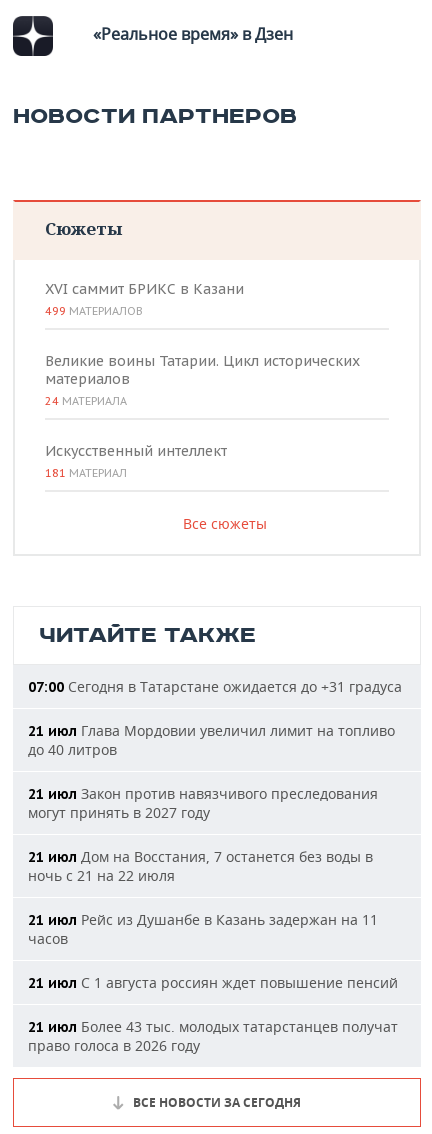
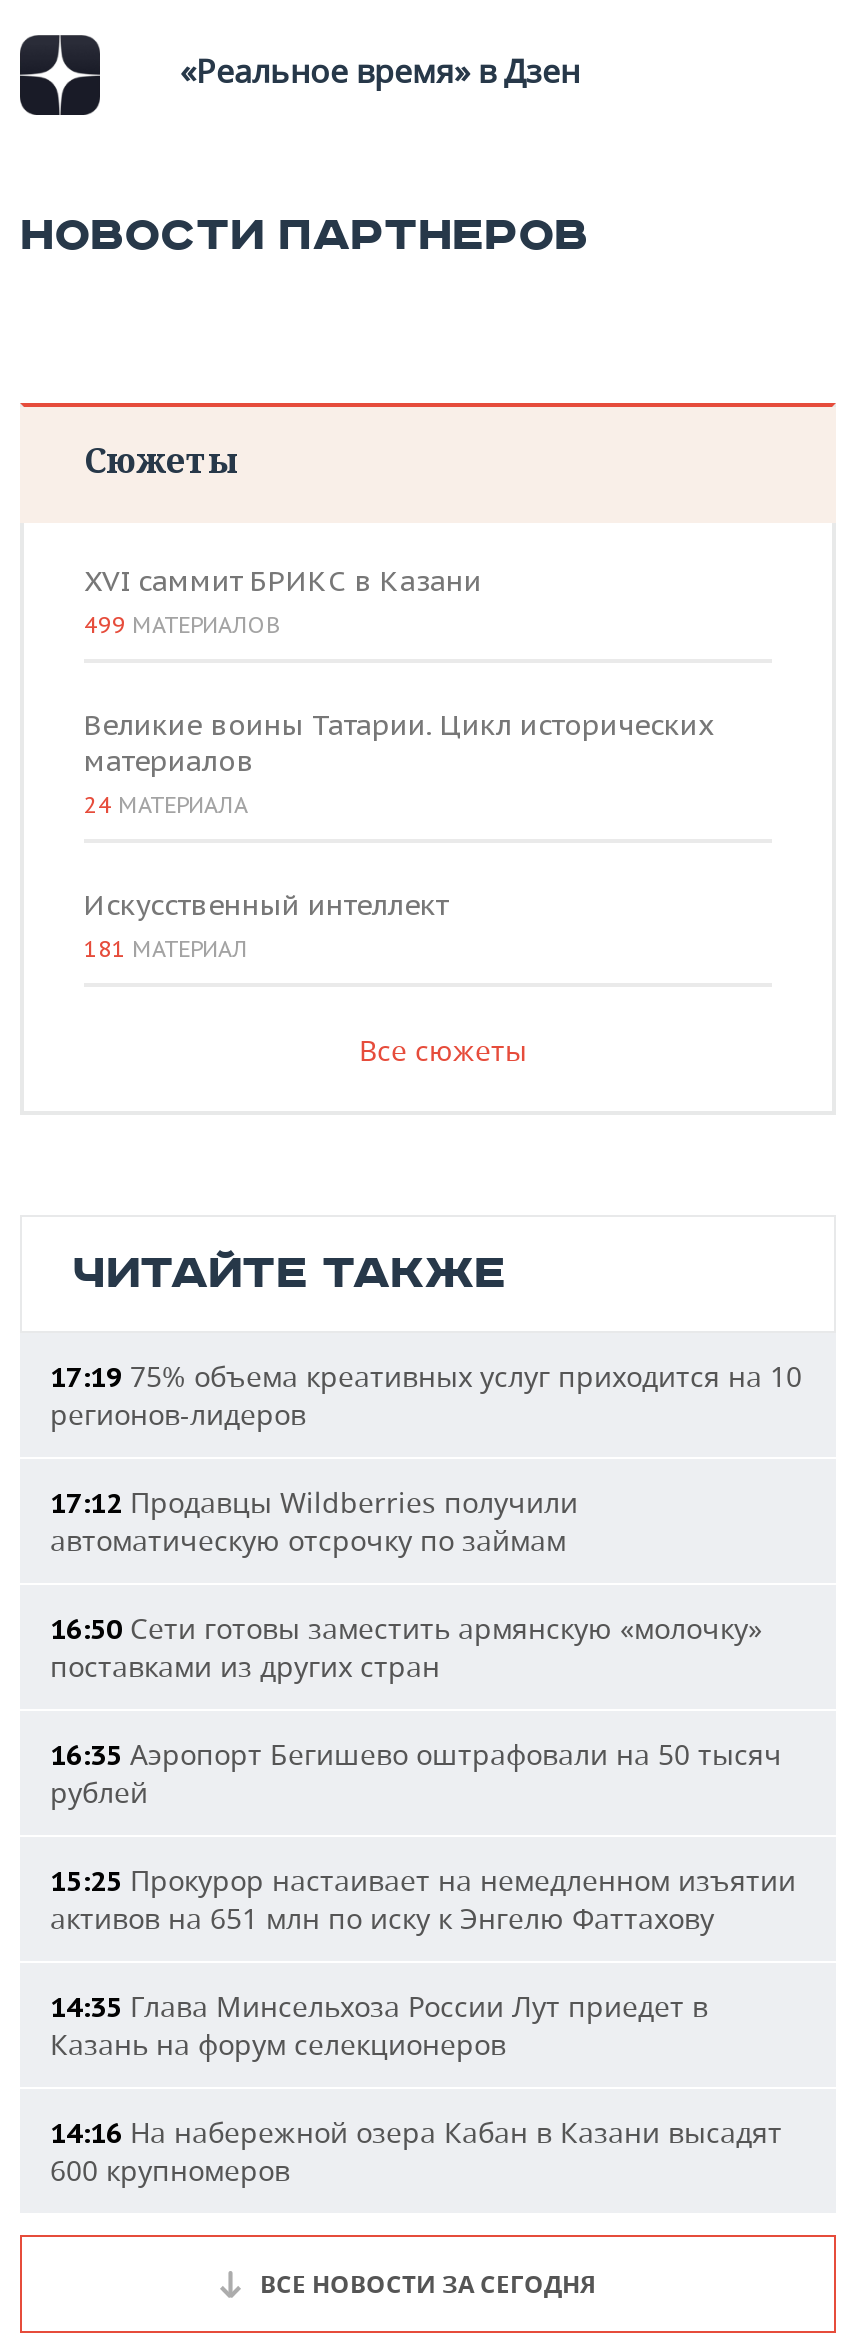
- 07:00 Сегодня в Татарстане ожидается до +31 градуса
+ 17:19 75% объема креативных услуг приходится на 10
+ регионов-лидеров

- 21 июл Глава Мордовии увеличил лимит на топливо
- до 40 литров
+ 17:12 Продавцы Wildberries получили
+ автоматическую отсрочку по займам

- 21 июл Закон против навязчивого преследования
- могут принять в 2027 году
+ 16:50 Сети готовы заместить армянскую «молочку»
+ поставками из других стран

- 21 июл Дом на Восстания, 7 останется без воды в
- ночь с 21 на 22 июля
+ 16:35 Аэропорт Бегишево оштрафовали на 50 тысяч
+ рублей

- 21 июл Рейс из Душанбе в Казань задержан на 11
- часов
+ 15:25 Прокурор настаивает на немедленном изъятии
+ активов на 651 млн по иску к Энгелю Фаттахову

- 21 июл С 1 августа россиян ждет повышение пенсий
+ 14:35 Глава Минсельхоза России Лут приедет в
+ Казань на форум селекционеров

- 21 июл Более 43 тыс. молодых татарстанцев получат
- право голоса в 2026 году
+ 14:16 На набережной озера Кабан в Казани высадят
+ 600 крупномеров
